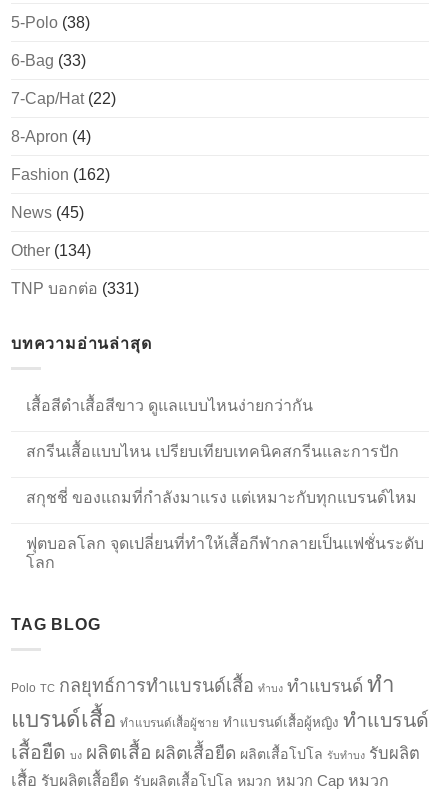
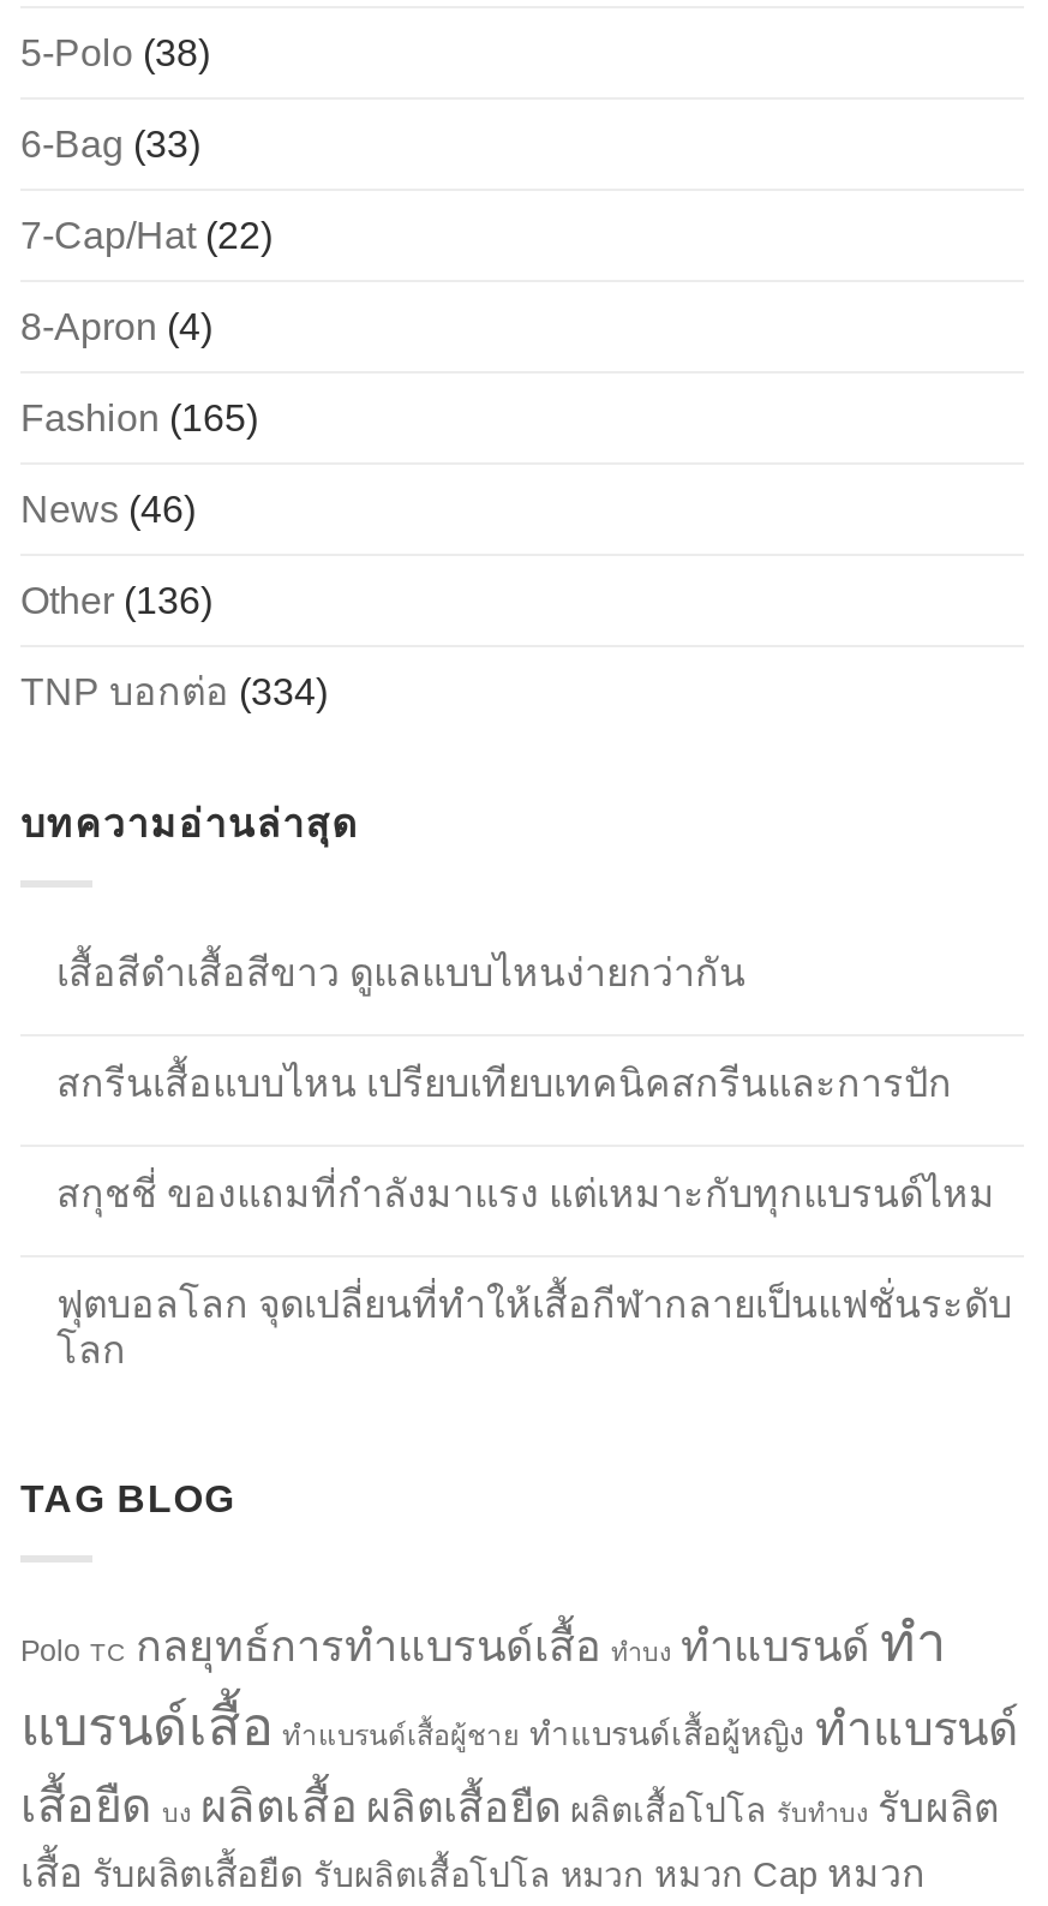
- Fashion (162)
+ Fashion (165)

- News (45)
+ News (46)

- Other (134)
+ Other (136)

- TNP บอกต่อ(331)
+ TNP บอกต่อ(334)
